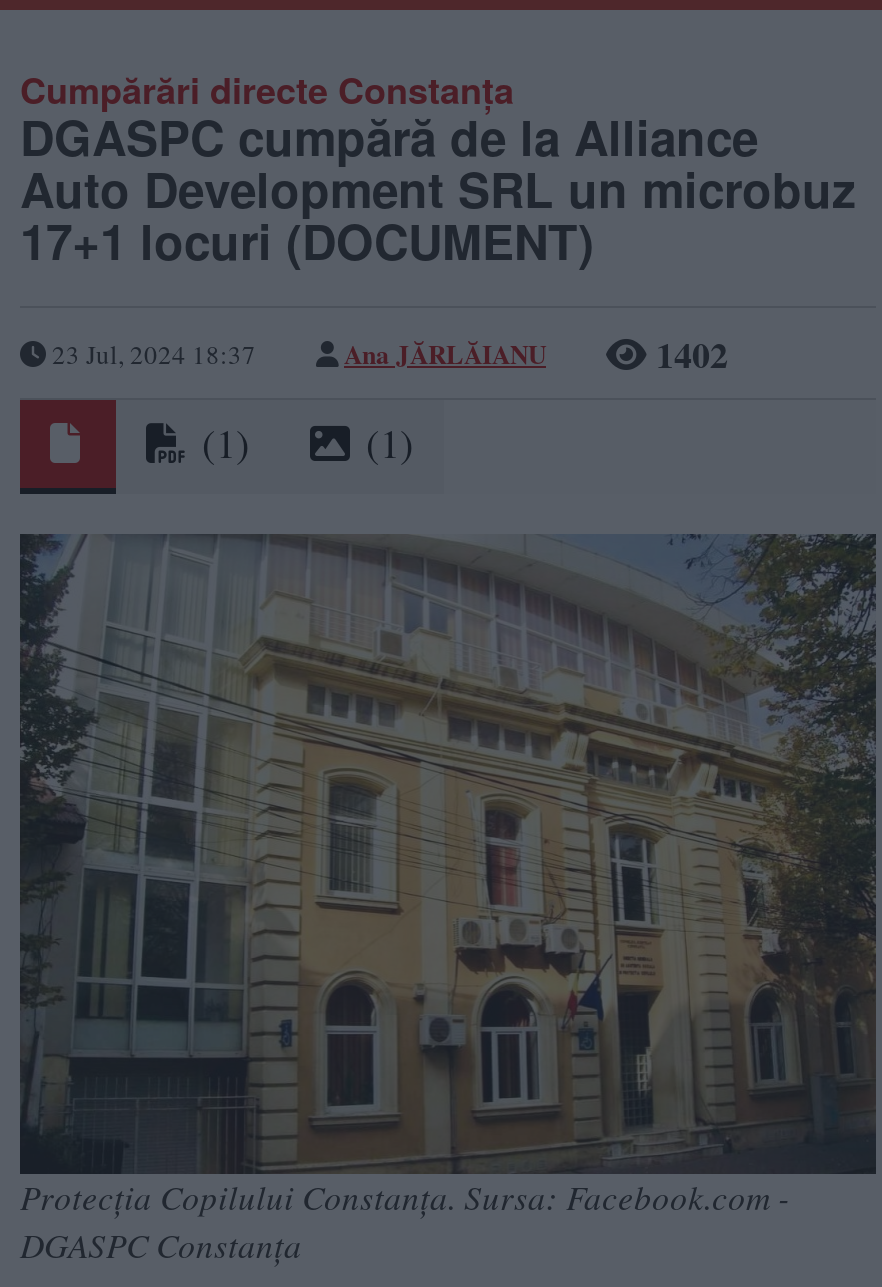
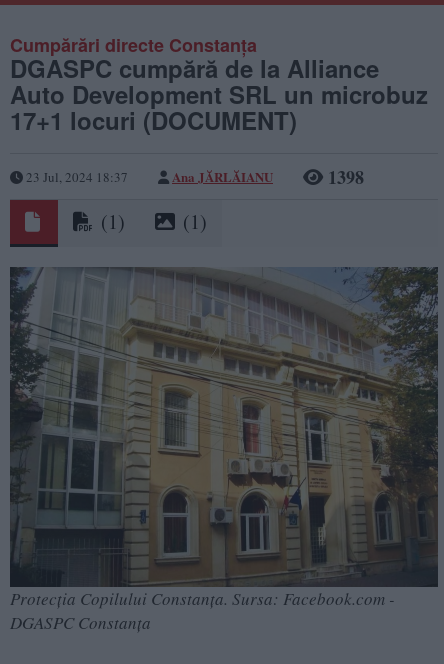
- 1402
+ 1398
